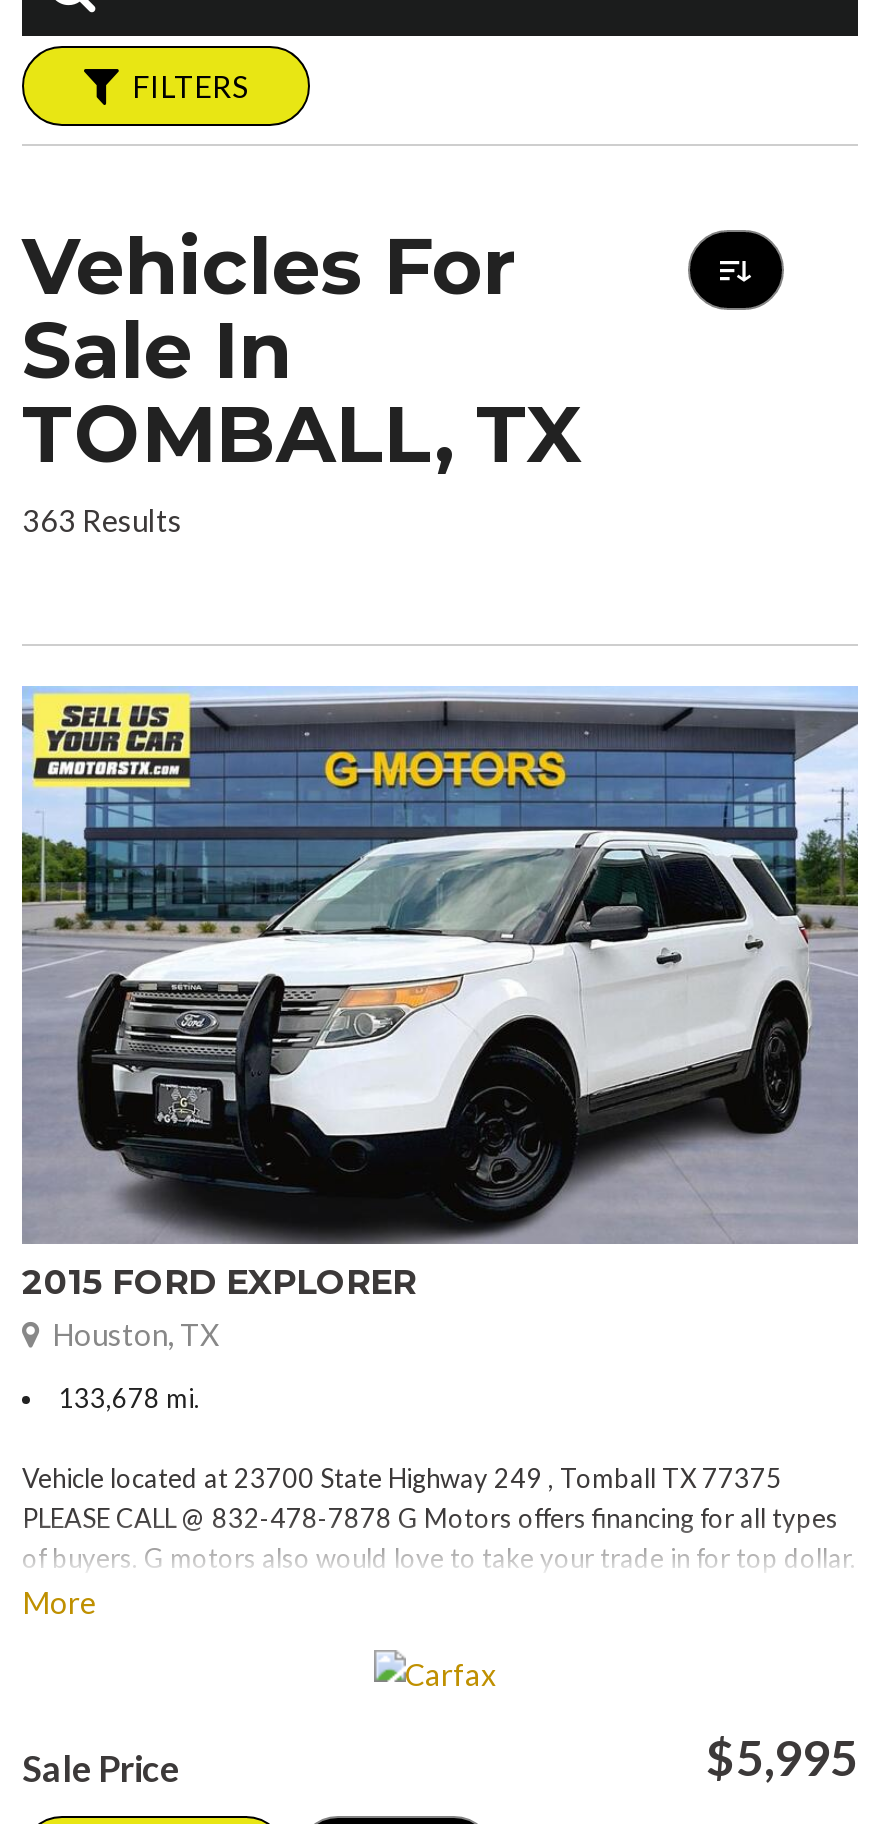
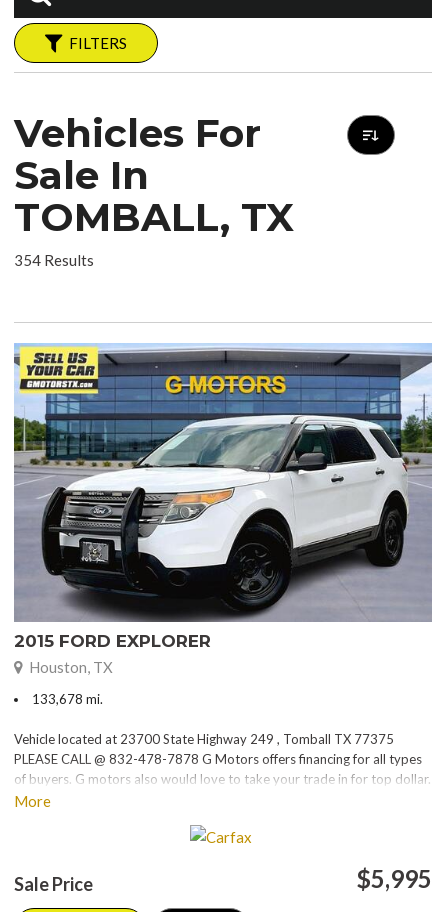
- 363 Results
+ 354 Results
